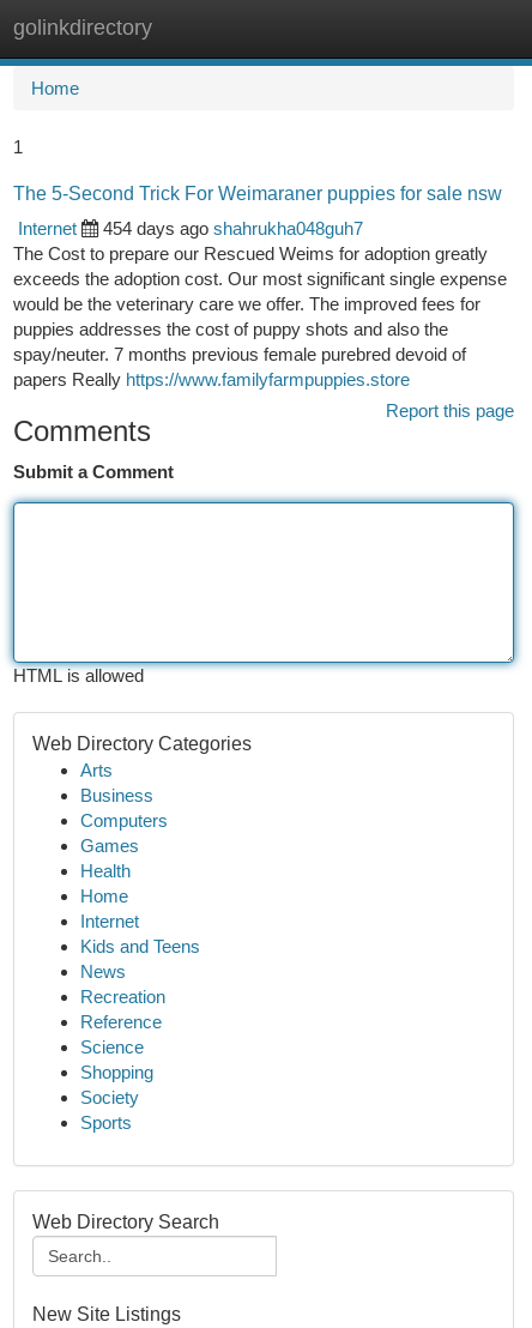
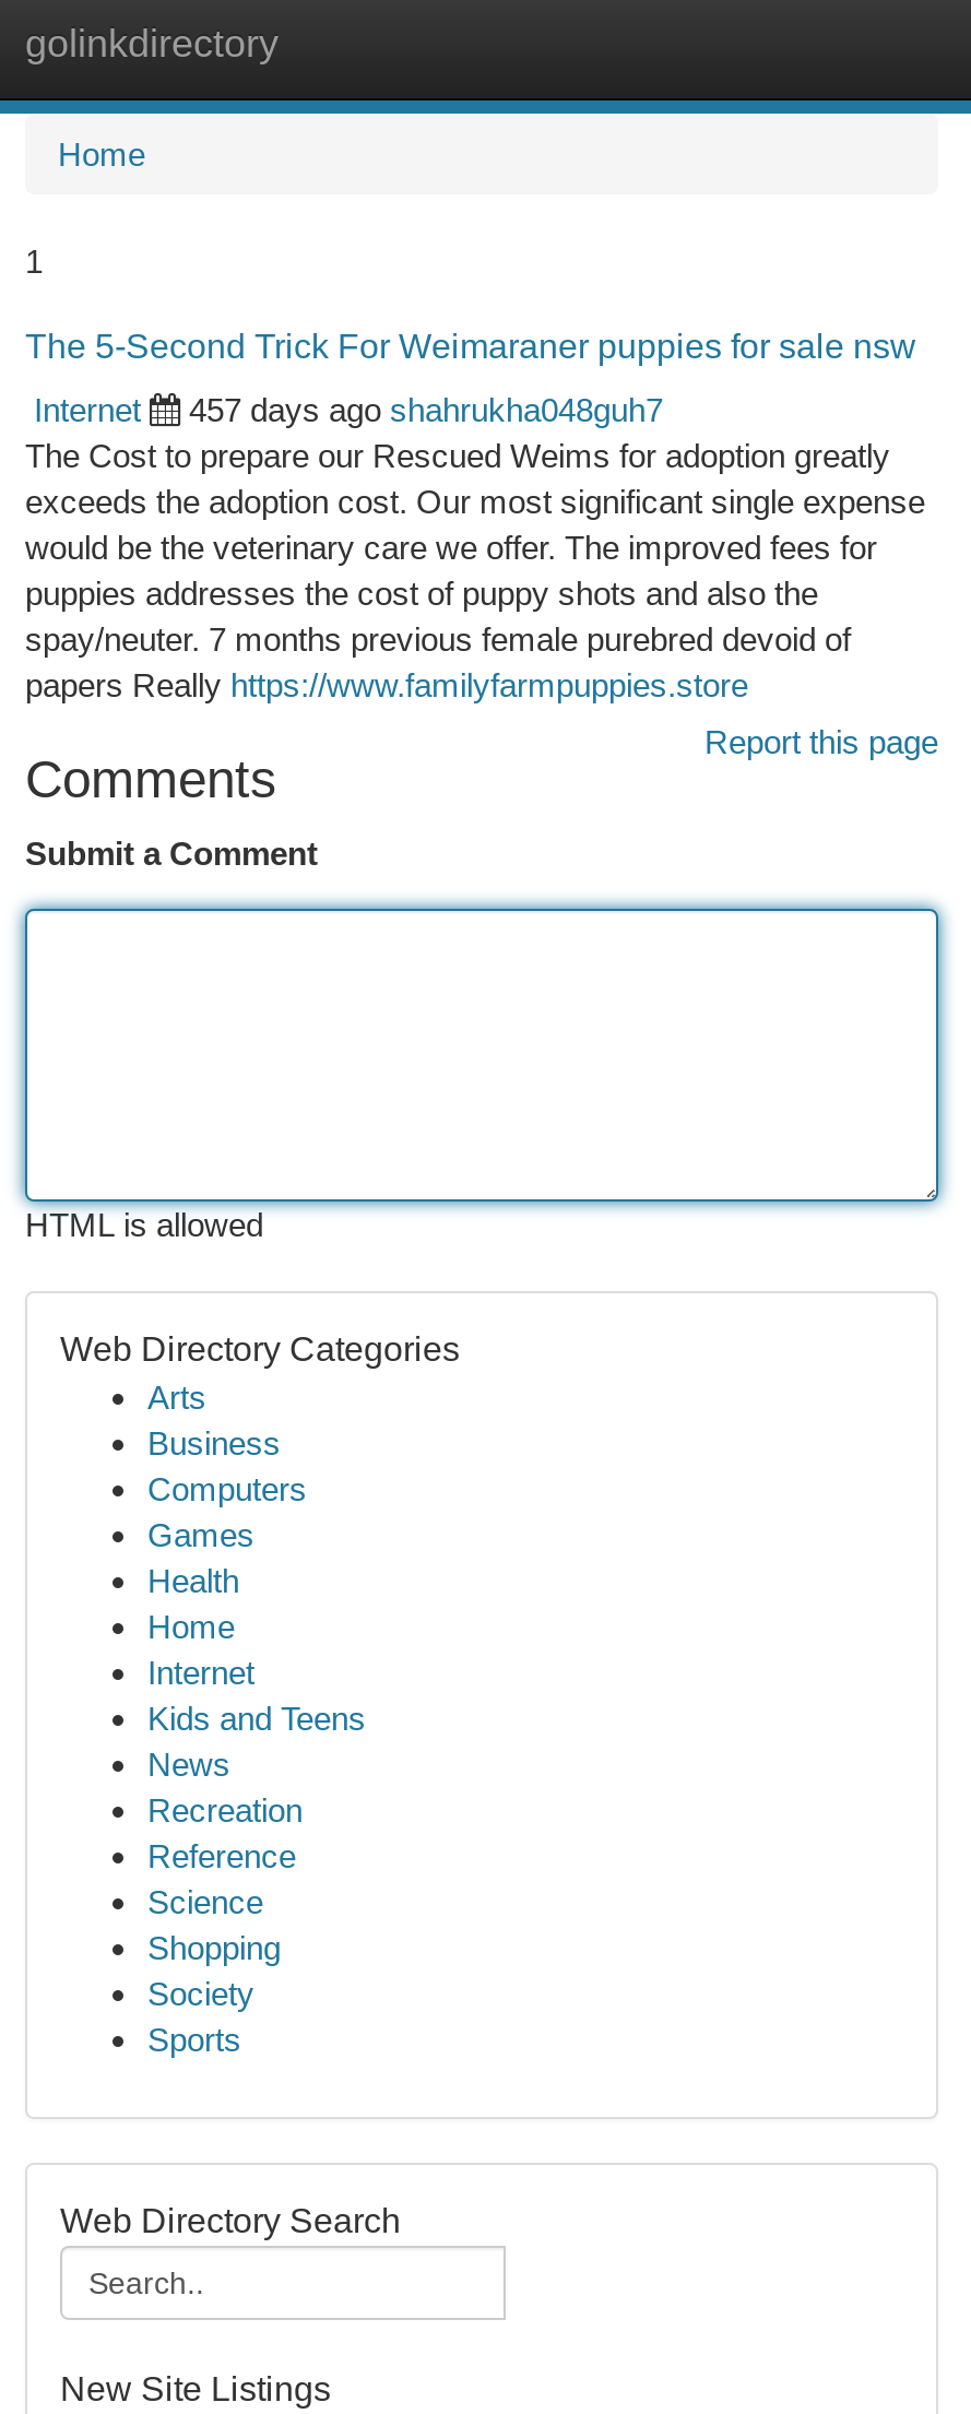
- 454 days ago shahrukha048guh7
+ 457 days ago shahrukha048guh7
